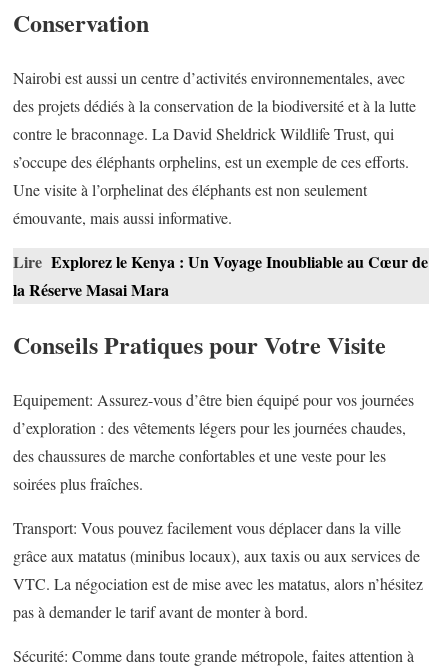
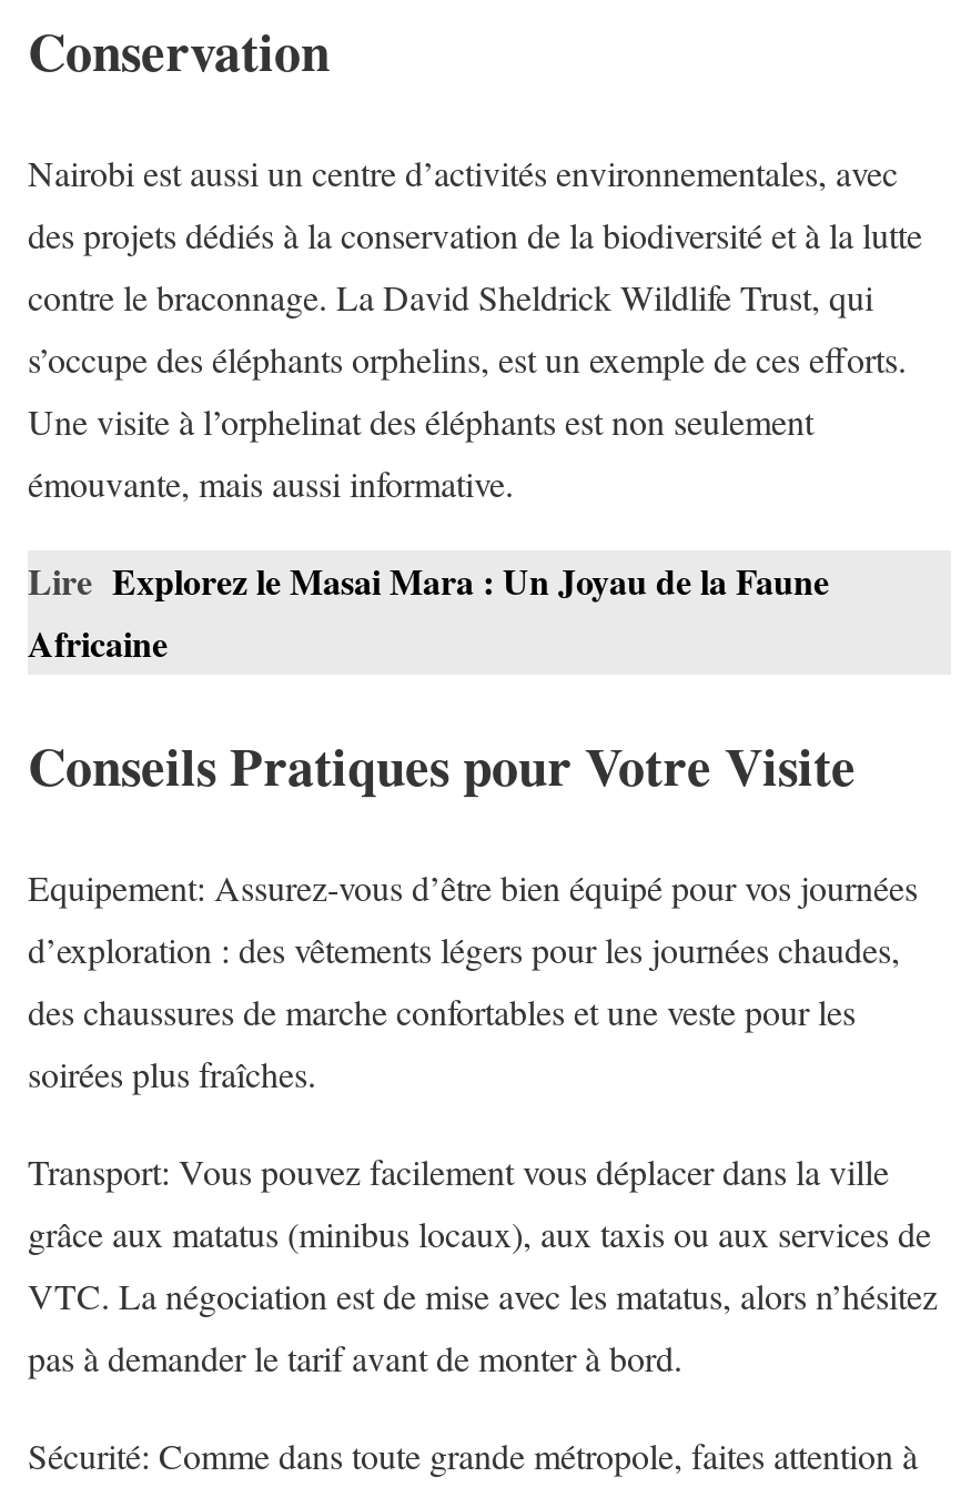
- Lire Explorez le Kenya : Un Voyage Inoubliable au Cœur de
- la Réserve Masai Mara
+ Lire Explorez le Masai Mara : Un Joyau de la Faune
+ Africaine
